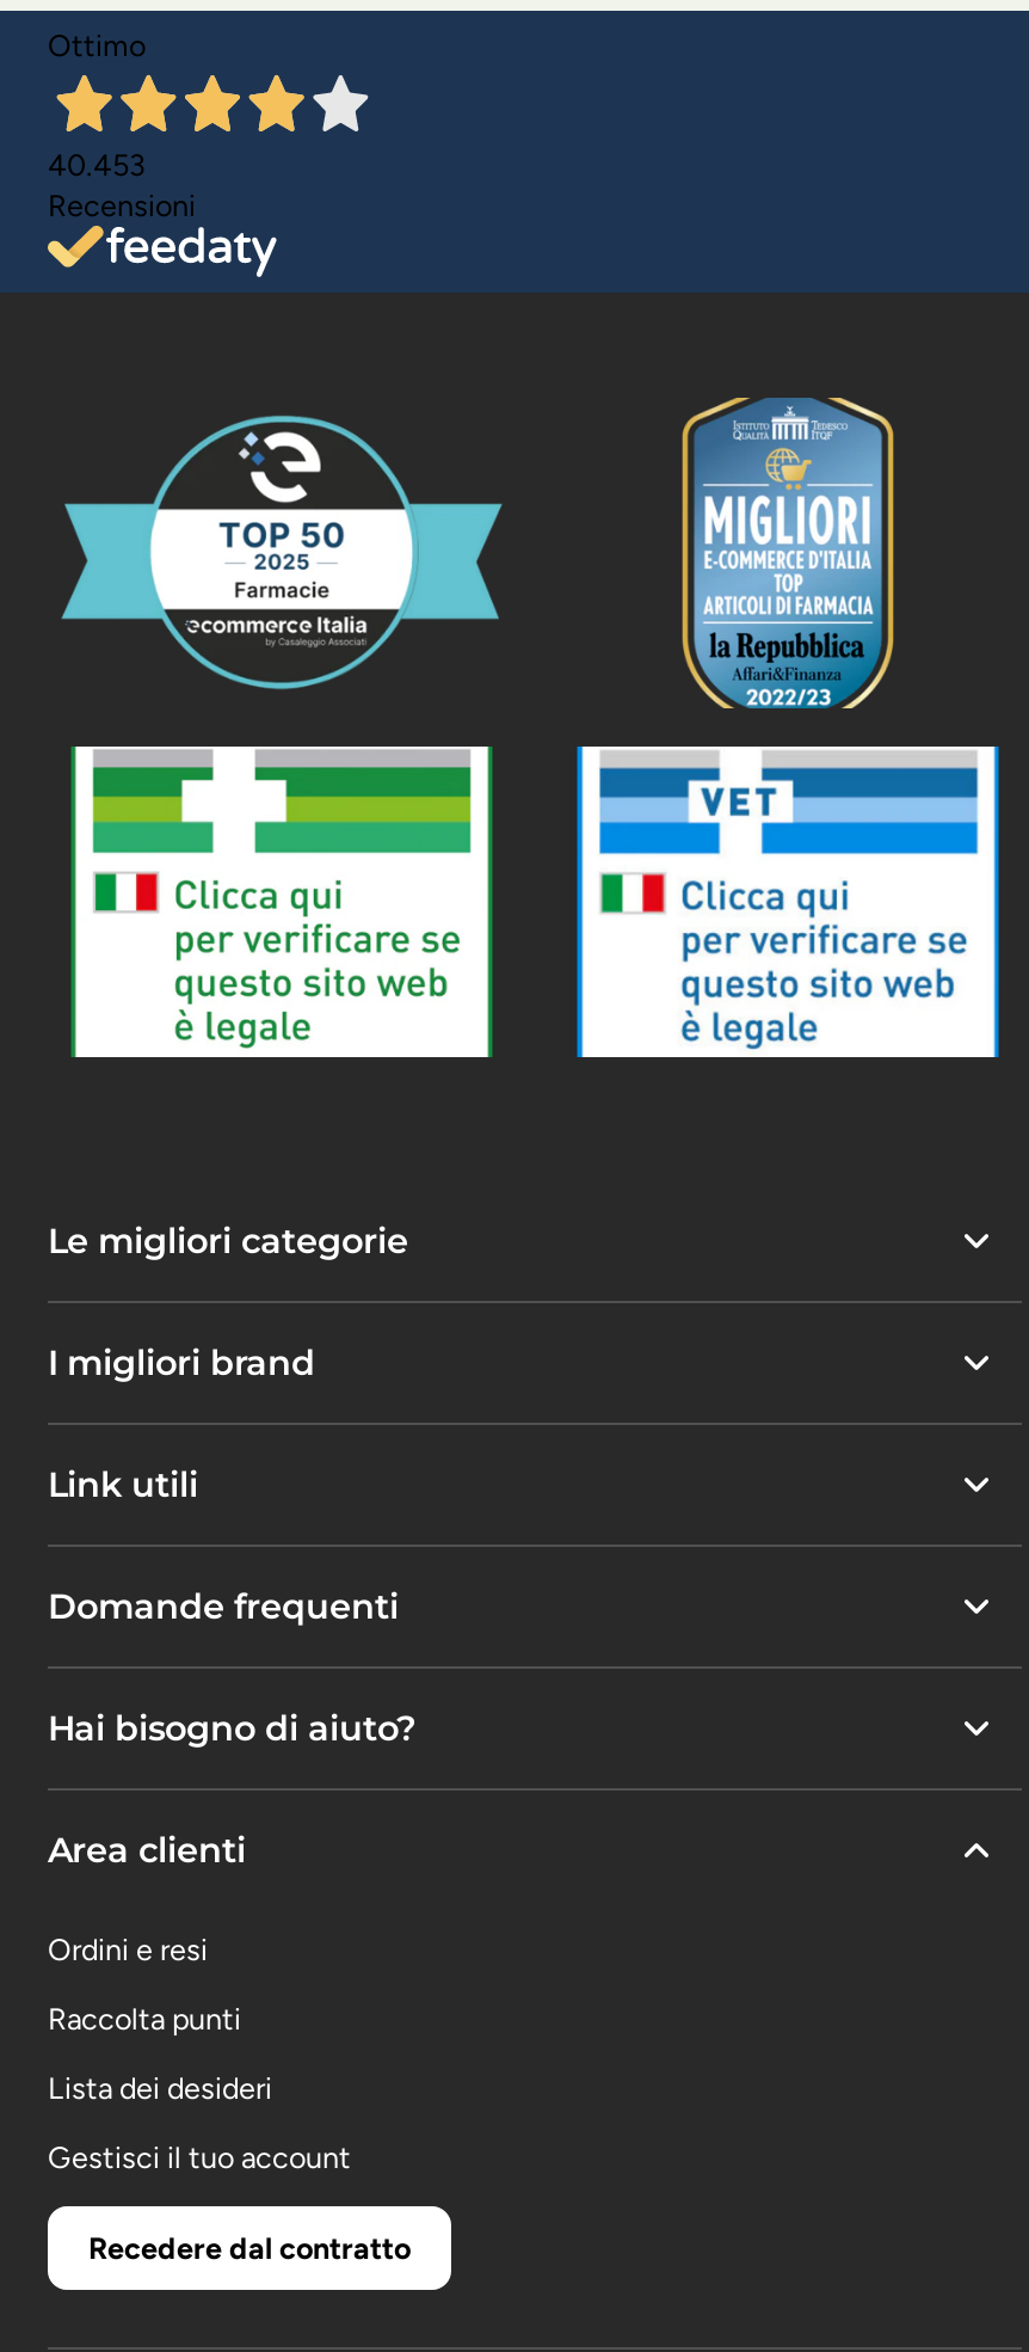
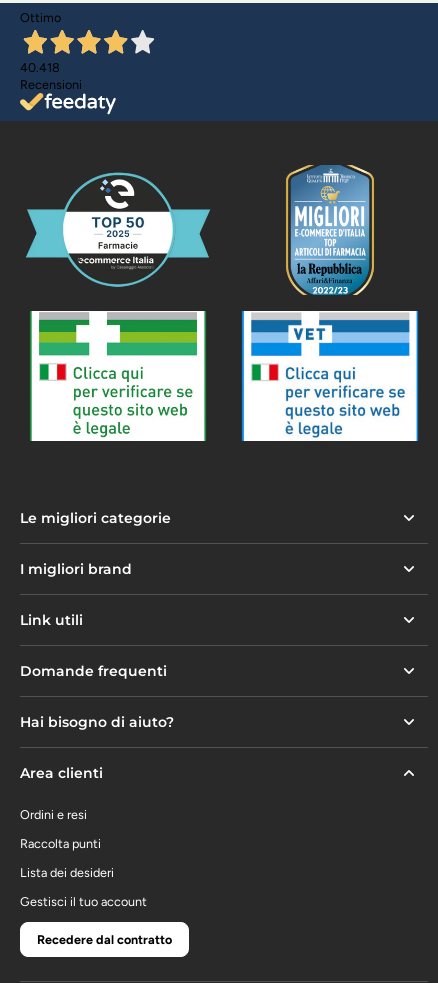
- 40.453
+ 40.418
